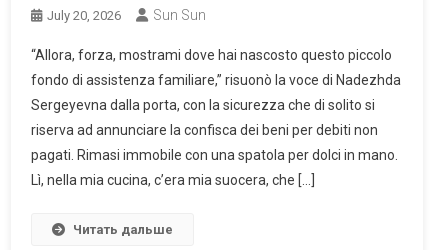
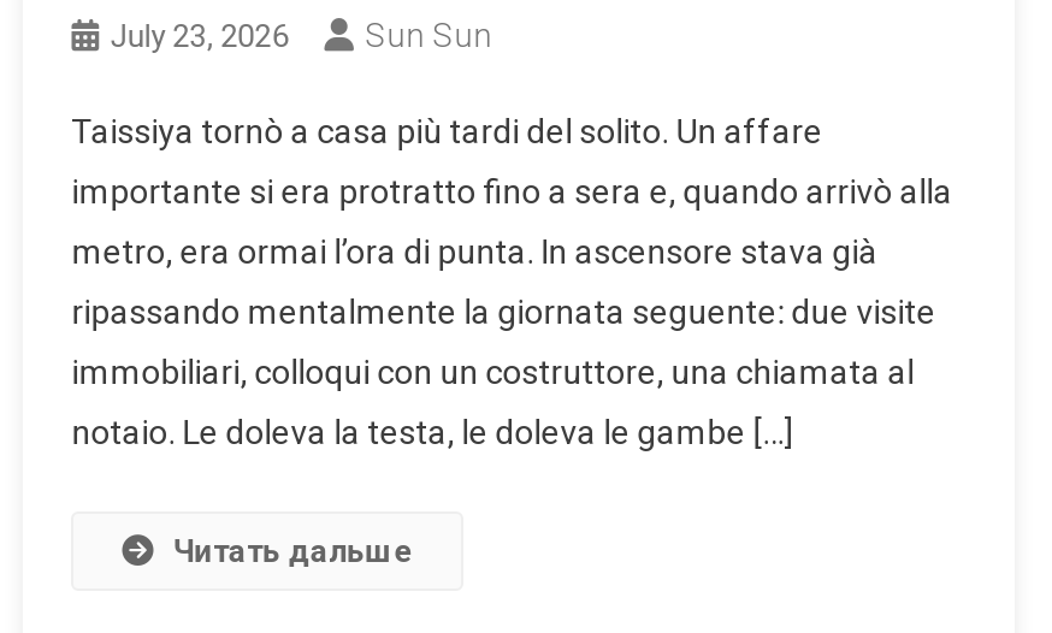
- July 20, 2026
+ July 23, 2026

- “Allora, forza, mostrami dove hai nascosto questo piccolo
+ Taissiya tornò a casa più tardi del solito. Un affare

- fondo di assistenza familiare,” risuonò la voce di Nadezhda
+ importante si era protratto fino a sera e, quando arrivò alla

- Sergeyevna dalla porta, con la sicurezza che di solito si
+ metro, era ormai l’ora di punta. In ascensore stava già

- riserva ad annunciare la confisca dei beni per debiti non
+ ripassando mentalmente la giornata seguente: due visite

- pagati. Rimasi immobile con una spatola per dolci in mano.
+ immobiliari, colloqui con un costruttore, una chiamata al

- Lì, nella mia cucina, c’era mia suocera, che […]
+ notaio. Le doleva la testa, le doleva le gambe […]
